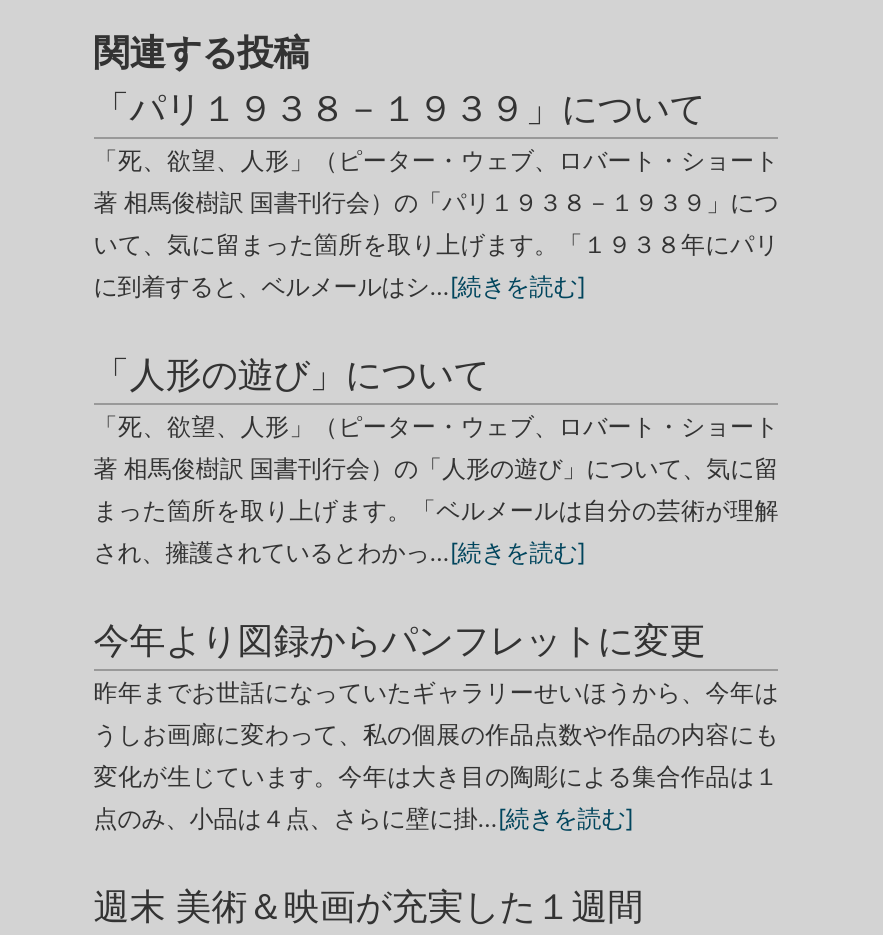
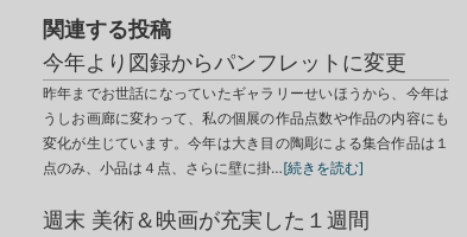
- 「パリ１９３８－１９３９」について
- 「死、欲望、人形」（ピーター・ウェブ、ロバート・ショート
- 著 相馬俊樹訳 国書刊行会）の「パリ１９３８－１９３９」につ
- いて、気に留まった箇所を取り上げます。「１９３８年にパリ
- に到着すると、ベルメールはシ…[続きを読む]
- 「人形の遊び」について
- 「死、欲望、人形」（ピーター・ウェブ、ロバート・ショート
- 著 相馬俊樹訳 国書刊行会）の「人形の遊び」について、気に留
- まった箇所を取り上げます。「ベルメールは自分の芸術が理解
- され、擁護されているとわかっ…[続きを読む]
